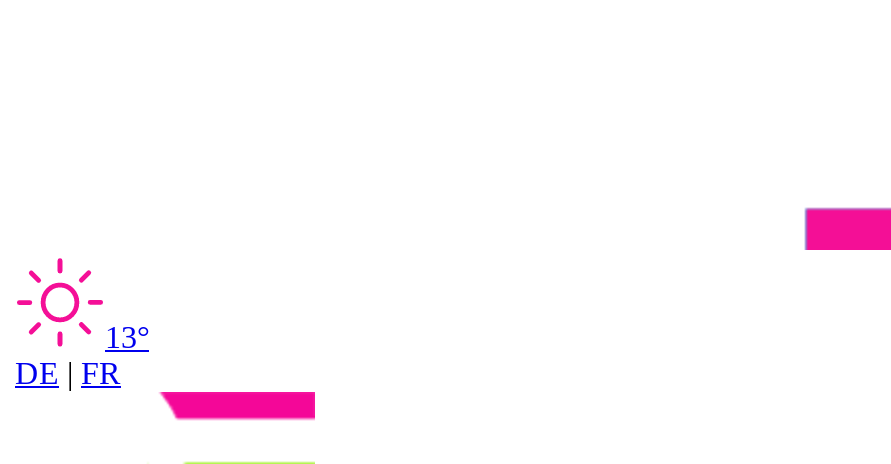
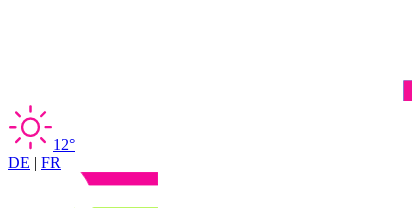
- 13°
+ 12°
